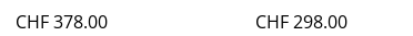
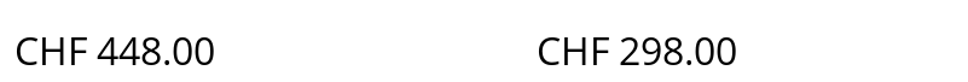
- CHF 378.00
+ CHF 448.00
